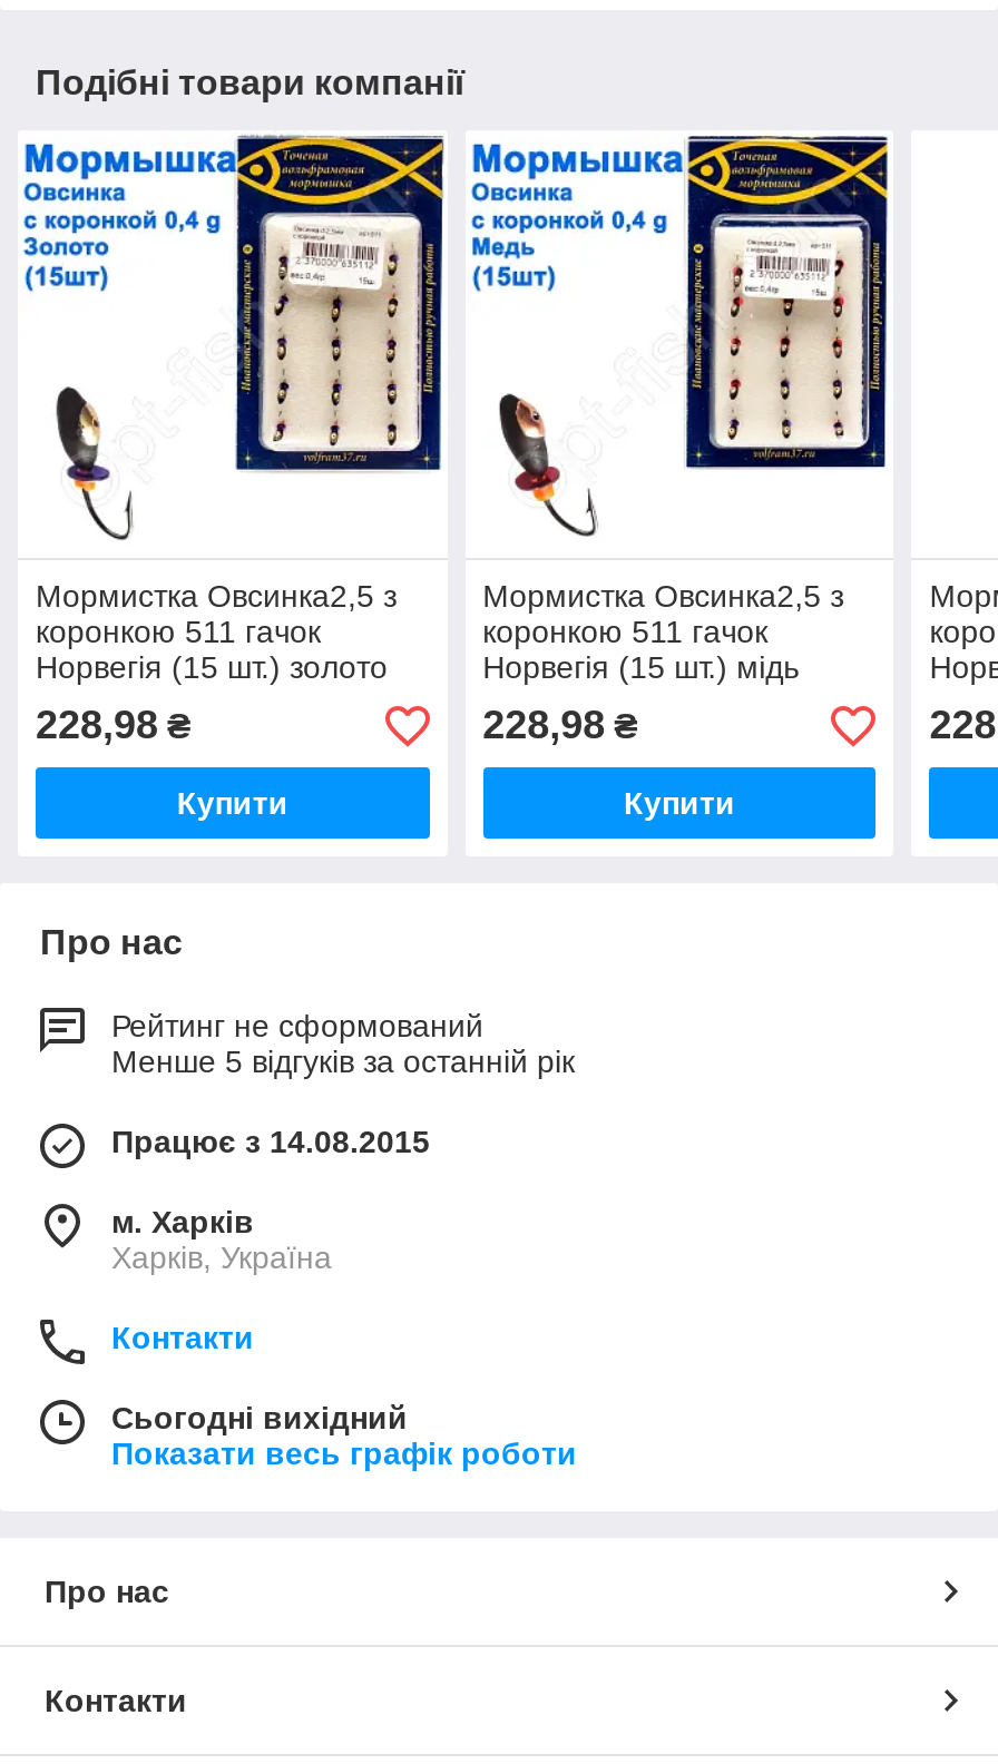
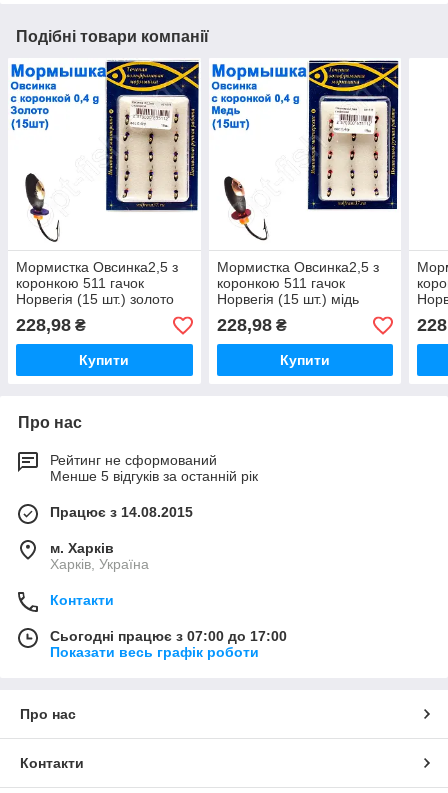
- Сьогодні вихідний
+ Сьогодні працює з 07:00 до 17:00
